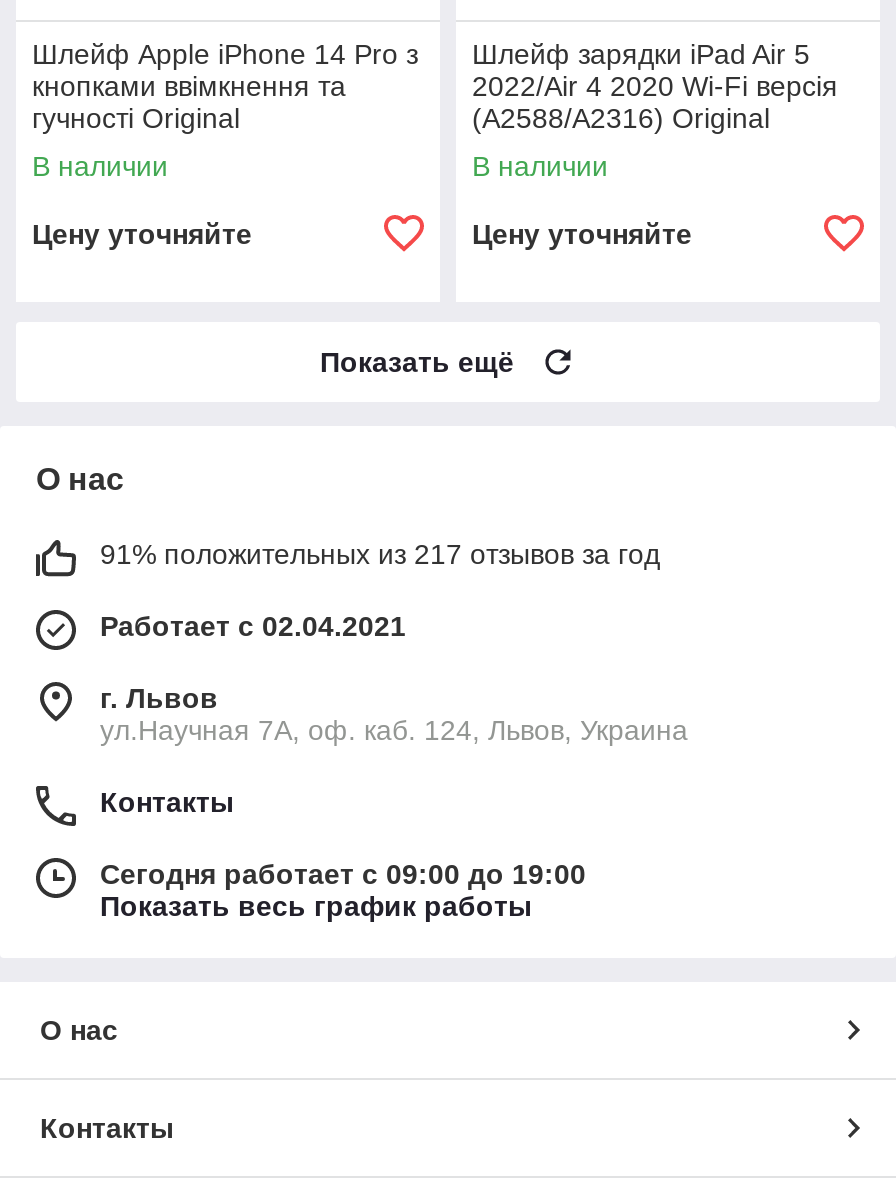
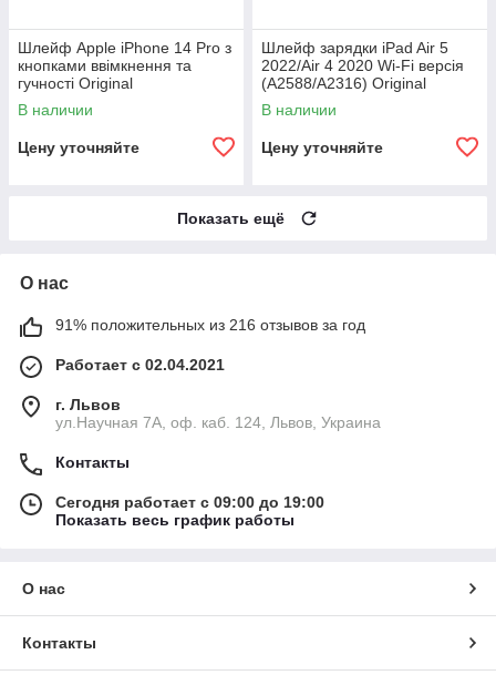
- 91% положительных из 217 отзывов за год
+ 91% положительных из 216 отзывов за год
